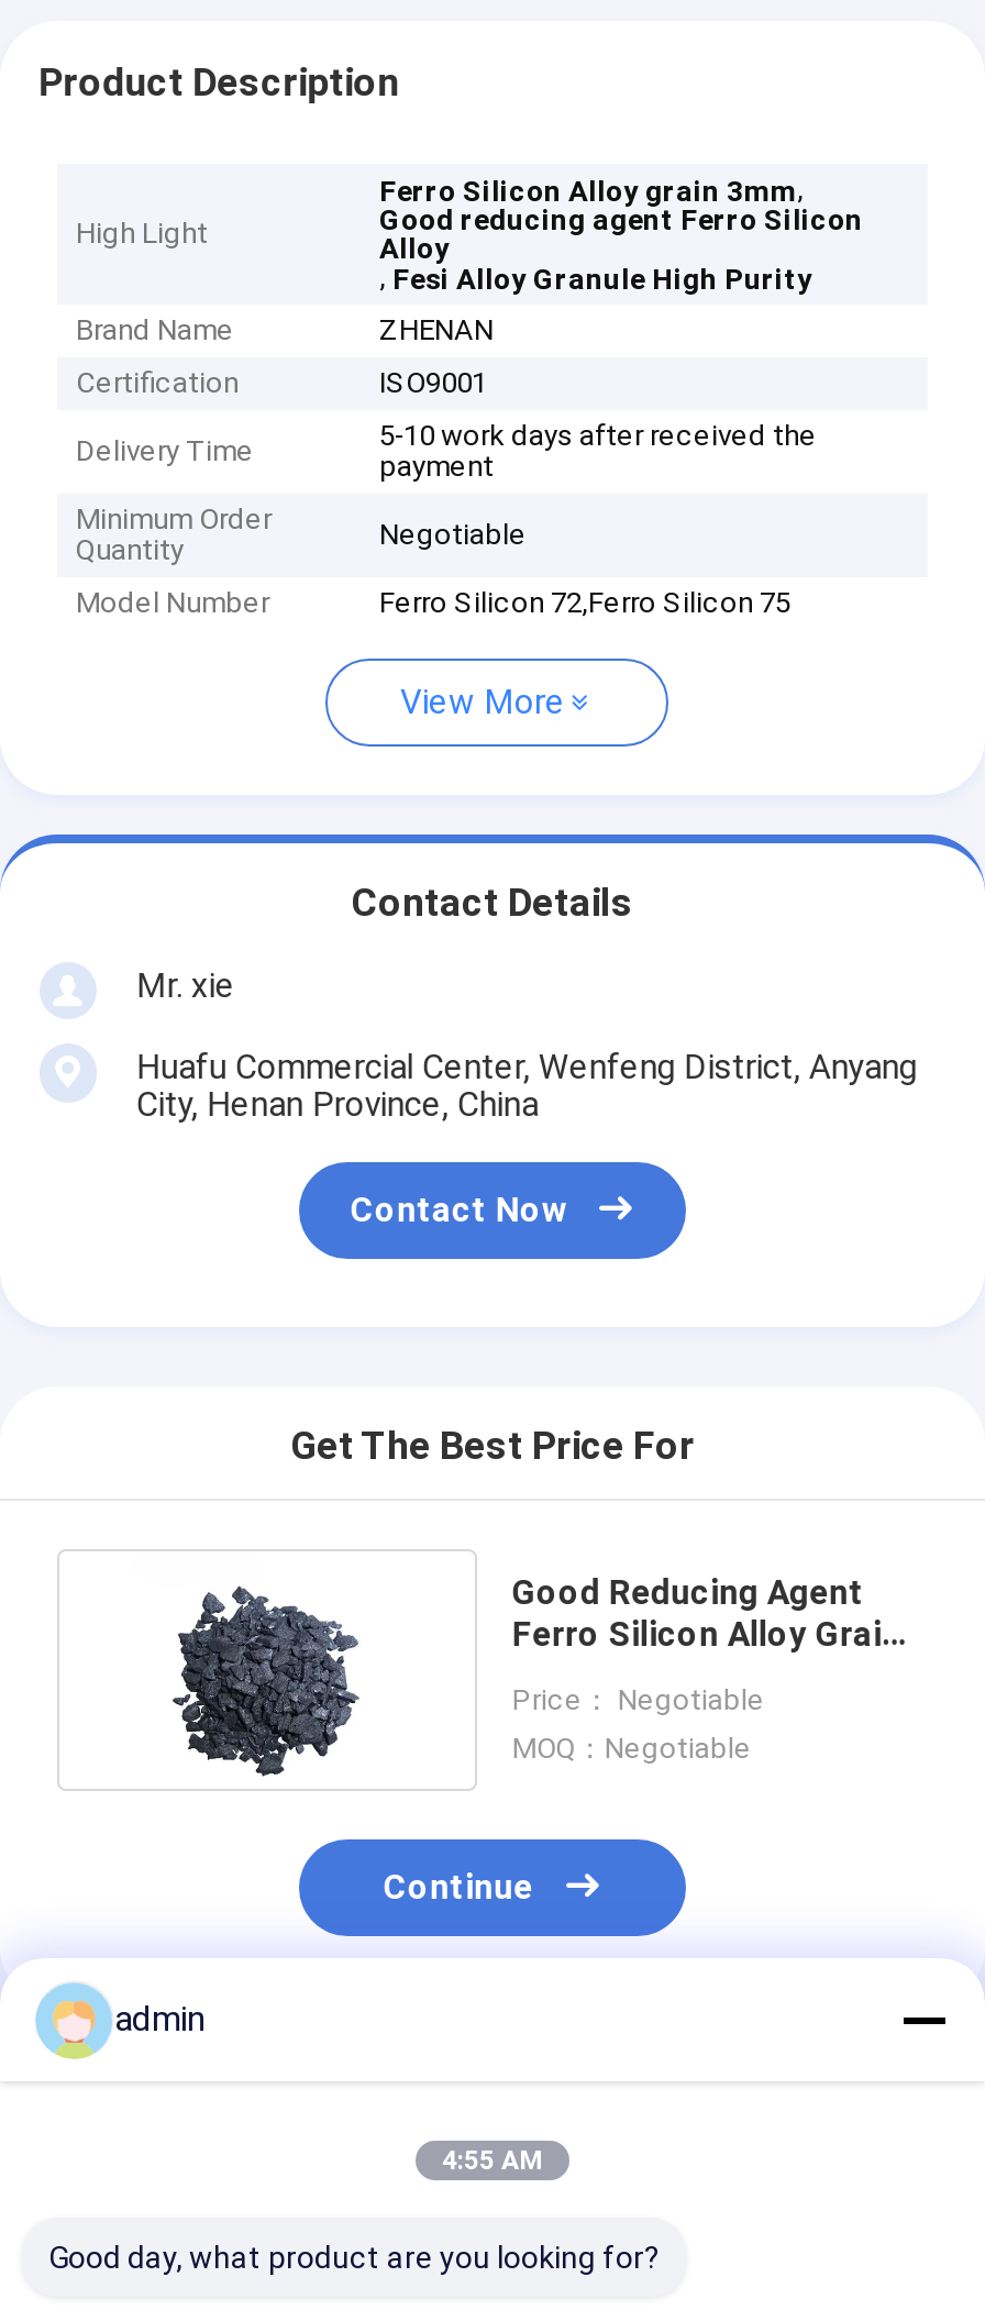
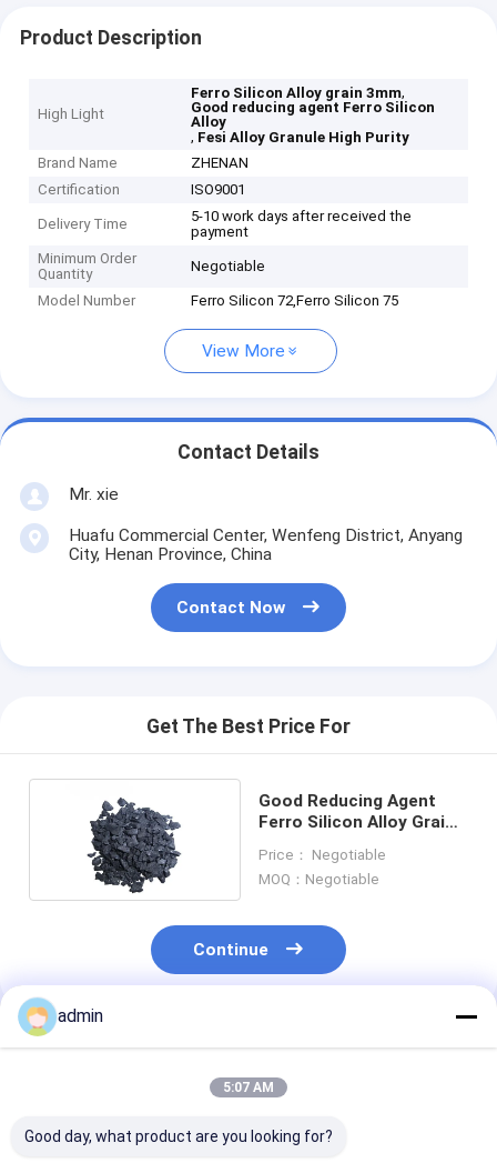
- 4:55 AM
+ 5:07 AM
